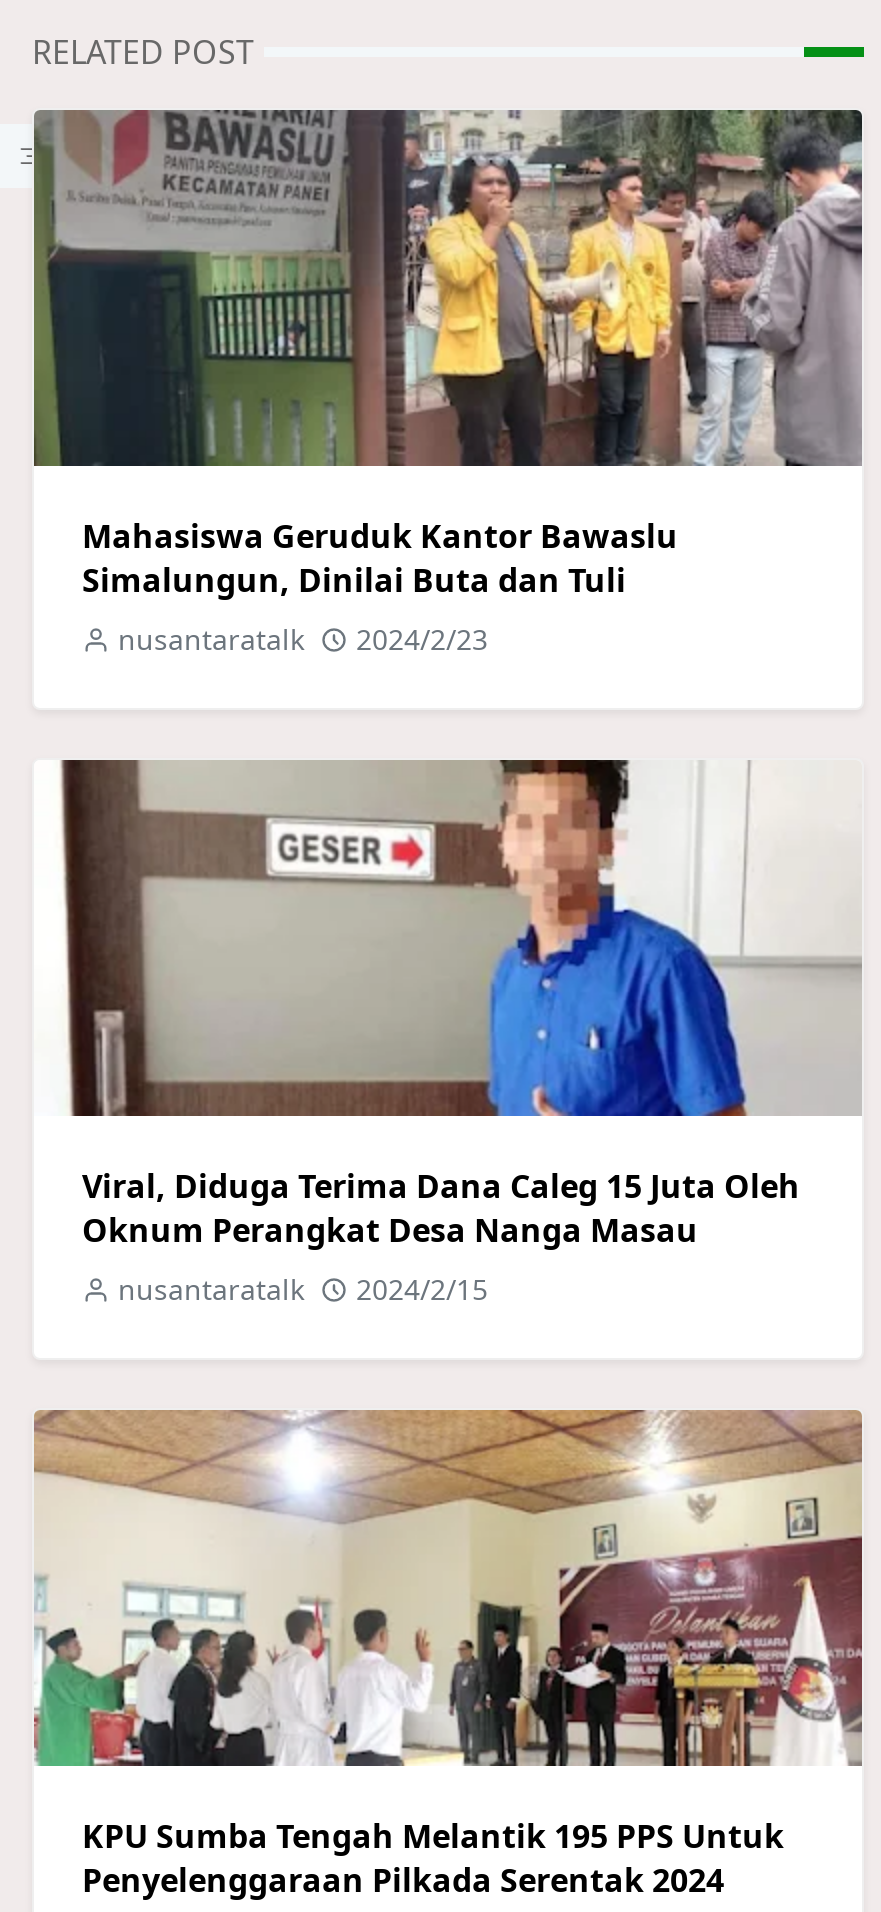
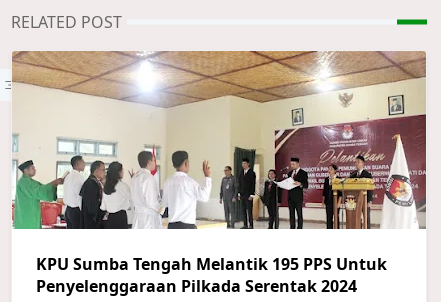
- [image]
- Mahasiswa Geruduk Kantor Bawaslu
- Simalungun, Dinilai Buta dan Tuli
- nusantaratalk
- 2024/2/23

- [image]
- Viral, Diduga Terima Dana Caleg 15 Juta Oleh
- Oknum Perangkat Desa Nanga Masau
- nusantaratalk
- 2024/2/15
